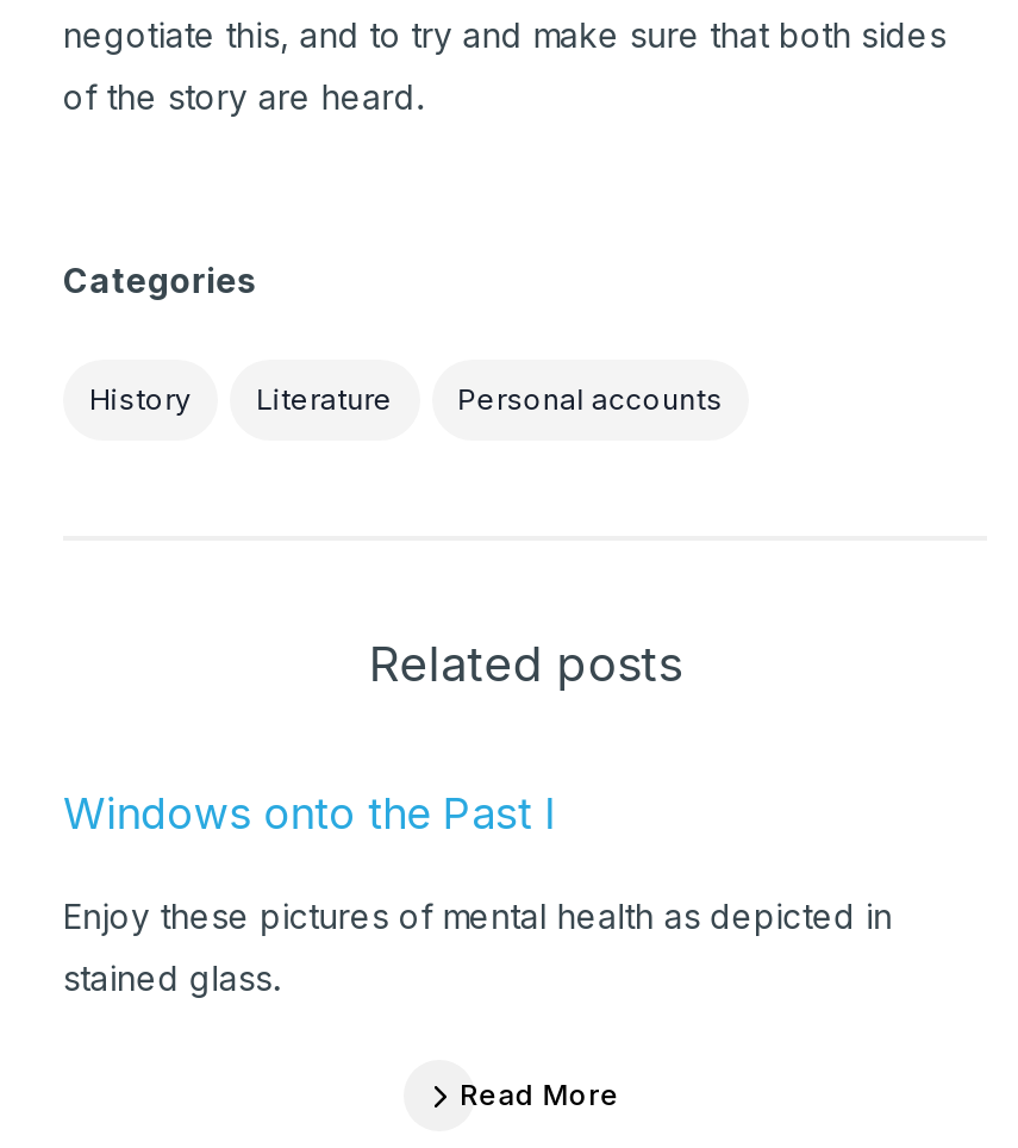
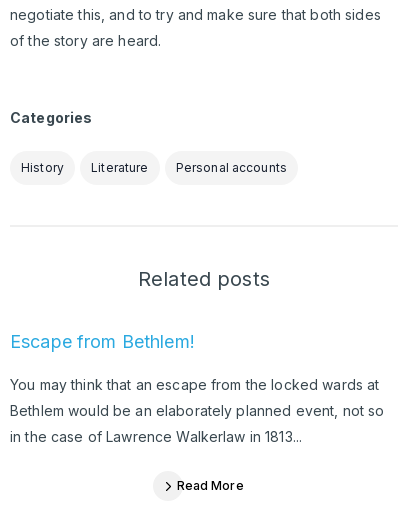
- Windows onto the Past I
- Enjoy these pictures of mental health as depicted in
- stained glass.
+ Escape from Bethlem!
+ You may think that an escape from the locked wards at
+ Bethlem would be an elaborately planned event, not so
+ in the case of Lawrence Walkerlaw in 1813...
